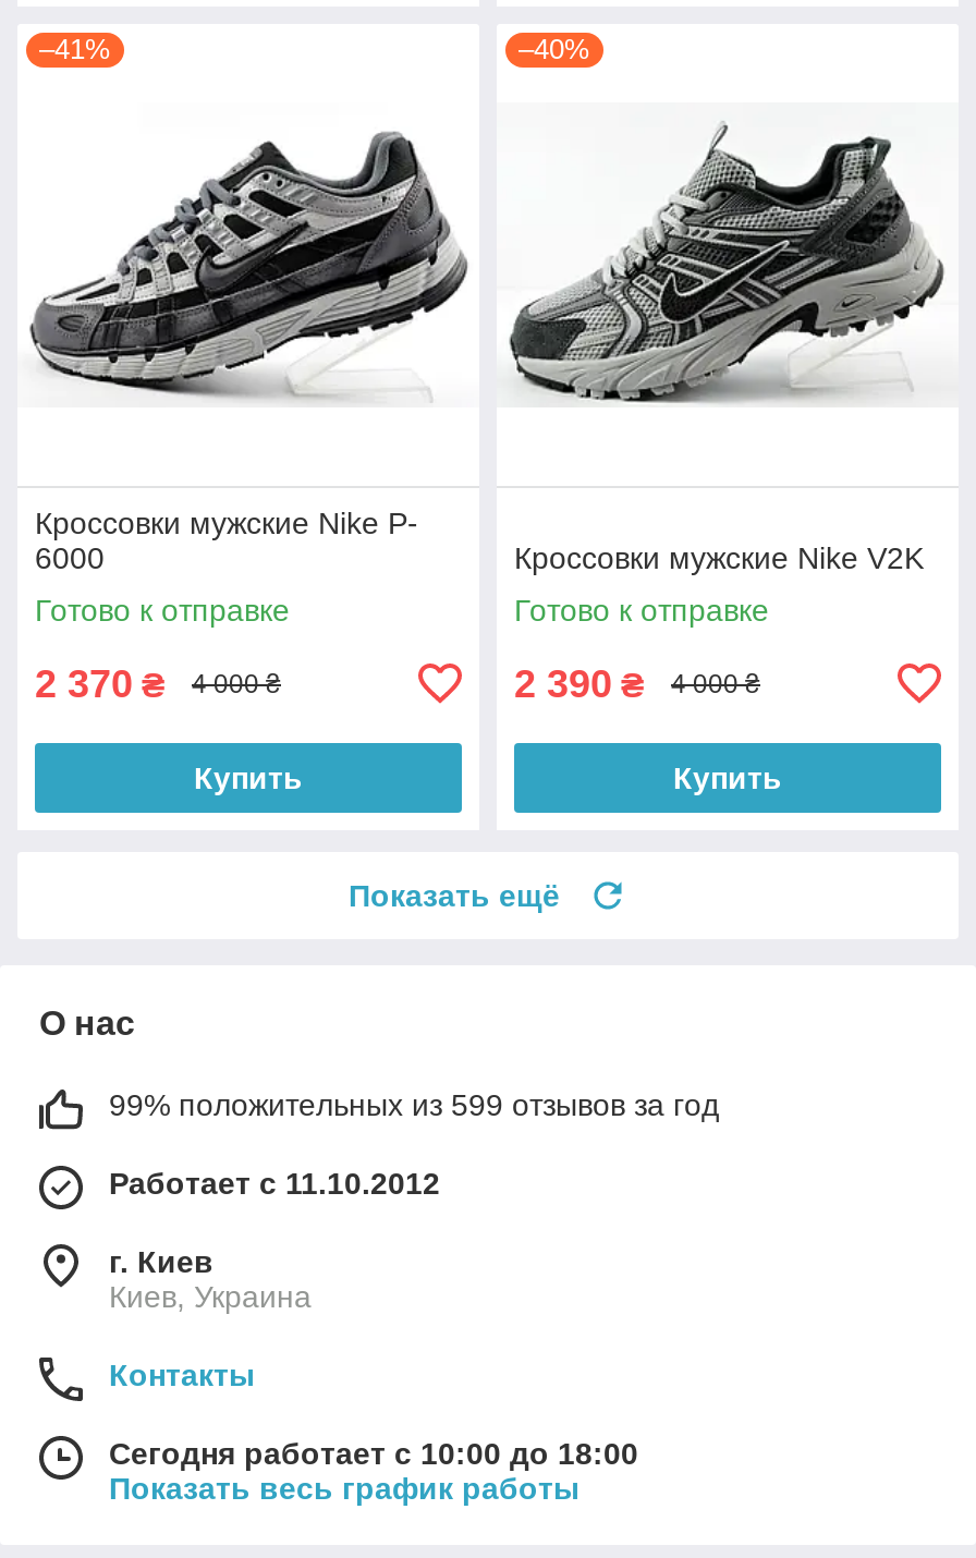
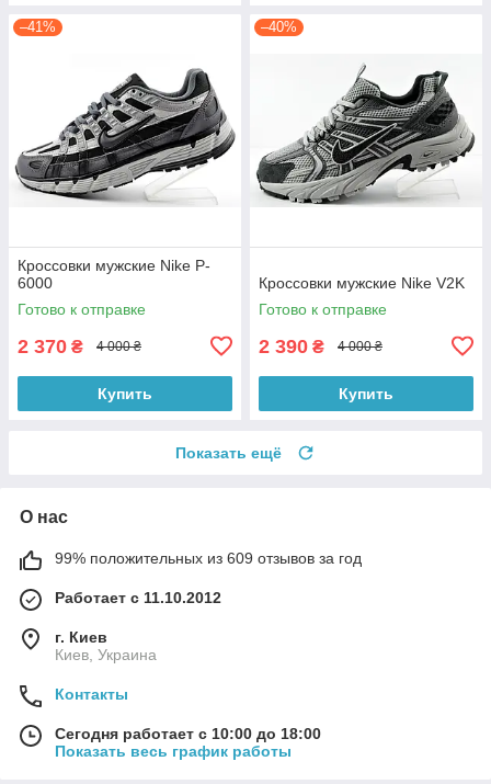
- 99% положительных из 599 отзывов за год
+ 99% положительных из 609 отзывов за год
